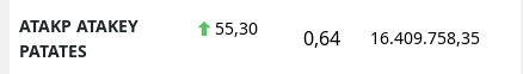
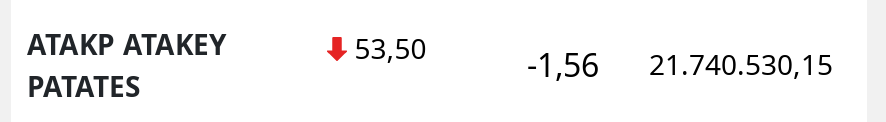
- 55,30
+ 53,50

- 0,64
+ -1,56

- 16.409.758,35
+ 21.740.530,15
